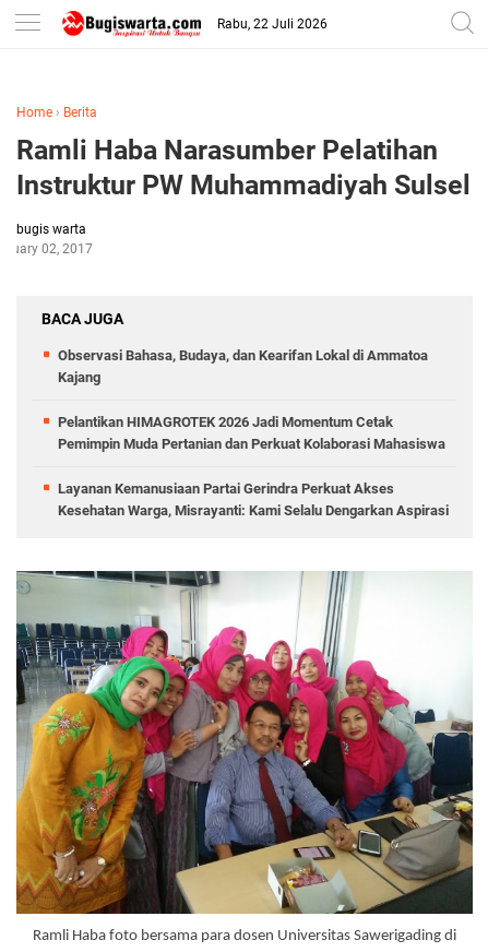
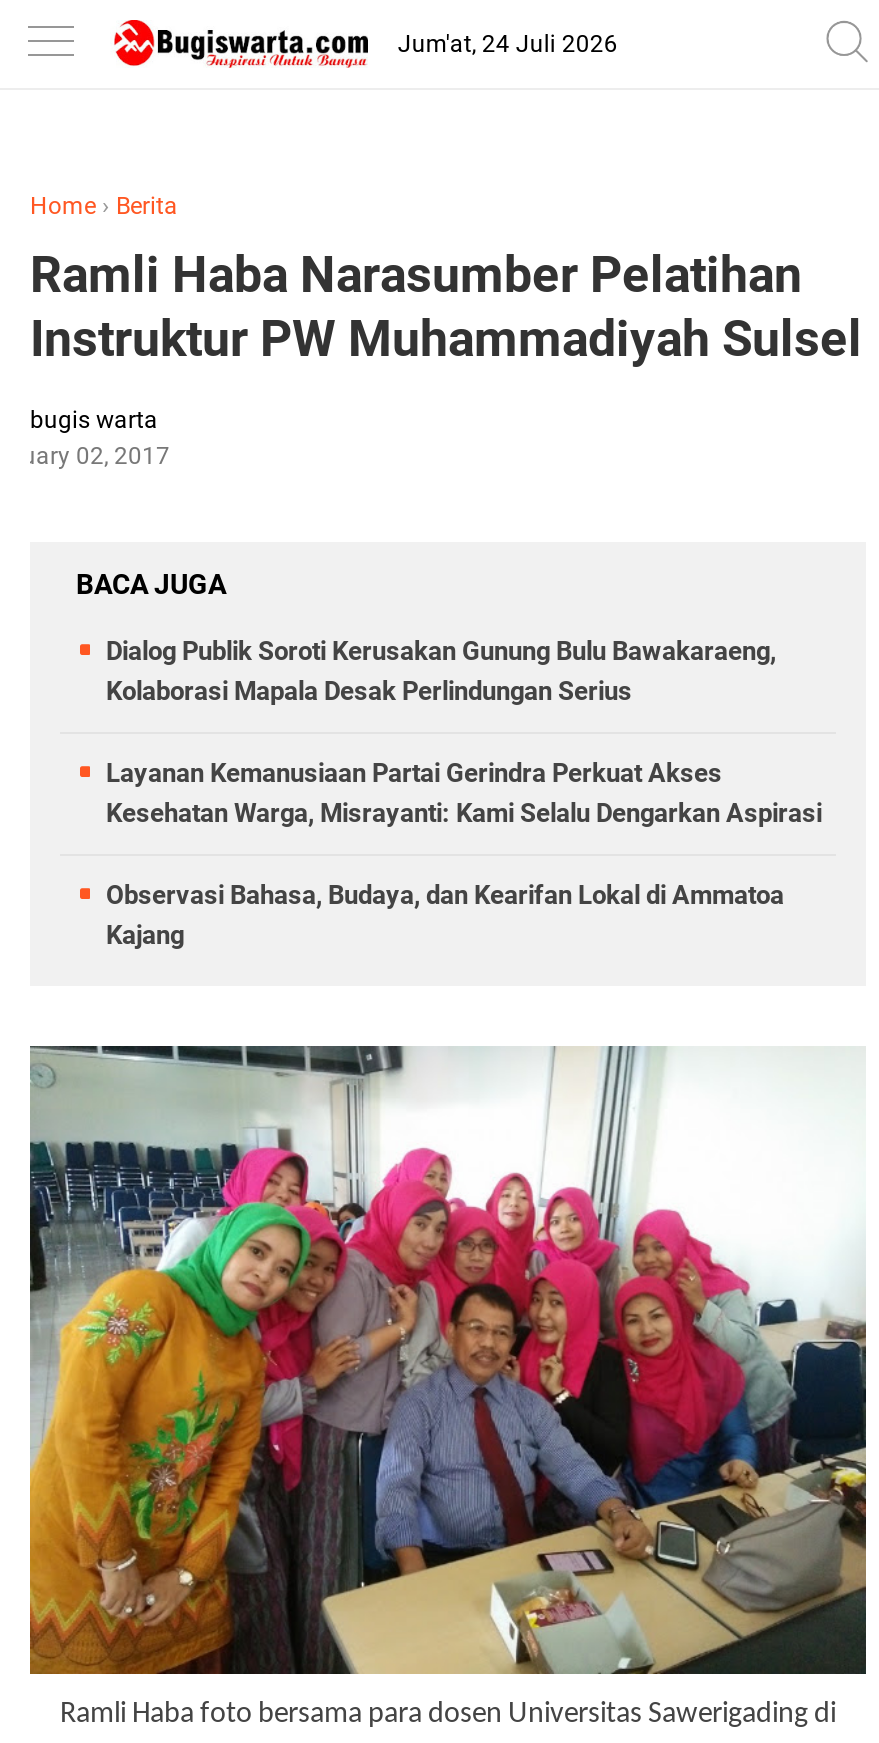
- Rabu, 22 Juli 2026
+ Jum'at, 24 Juli 2026

+ Dialog Publik Soroti Kerusakan Gunung Bulu Bawakaraeng,
+ Kolaborasi Mapala Desak Perlindungan Serius

moved down: Observasi Bahasa, Budaya, dan Kearifan Lokal di Ammatoa | Kajang

- Pelantikan HIMAGROTEK 2026 Jadi Momentum Cetak
- Pemimpin Muda Pertanian dan Perkuat Kolaborasi Mahasiswa

moved up: Layanan Kemanusiaan Partai Gerindra Perkuat Akses | Kesehatan Warga, Misrayanti: Kami Selalu Dengarkan Aspirasi
